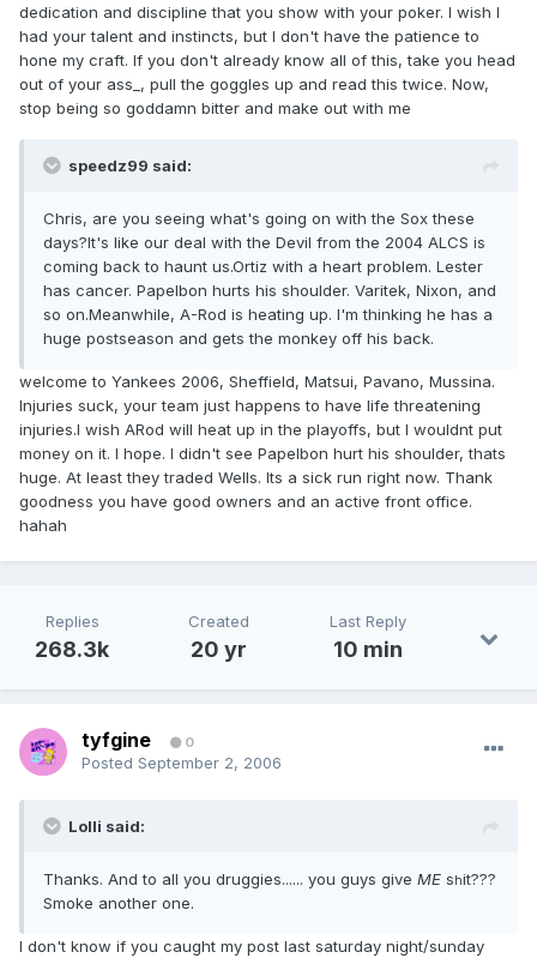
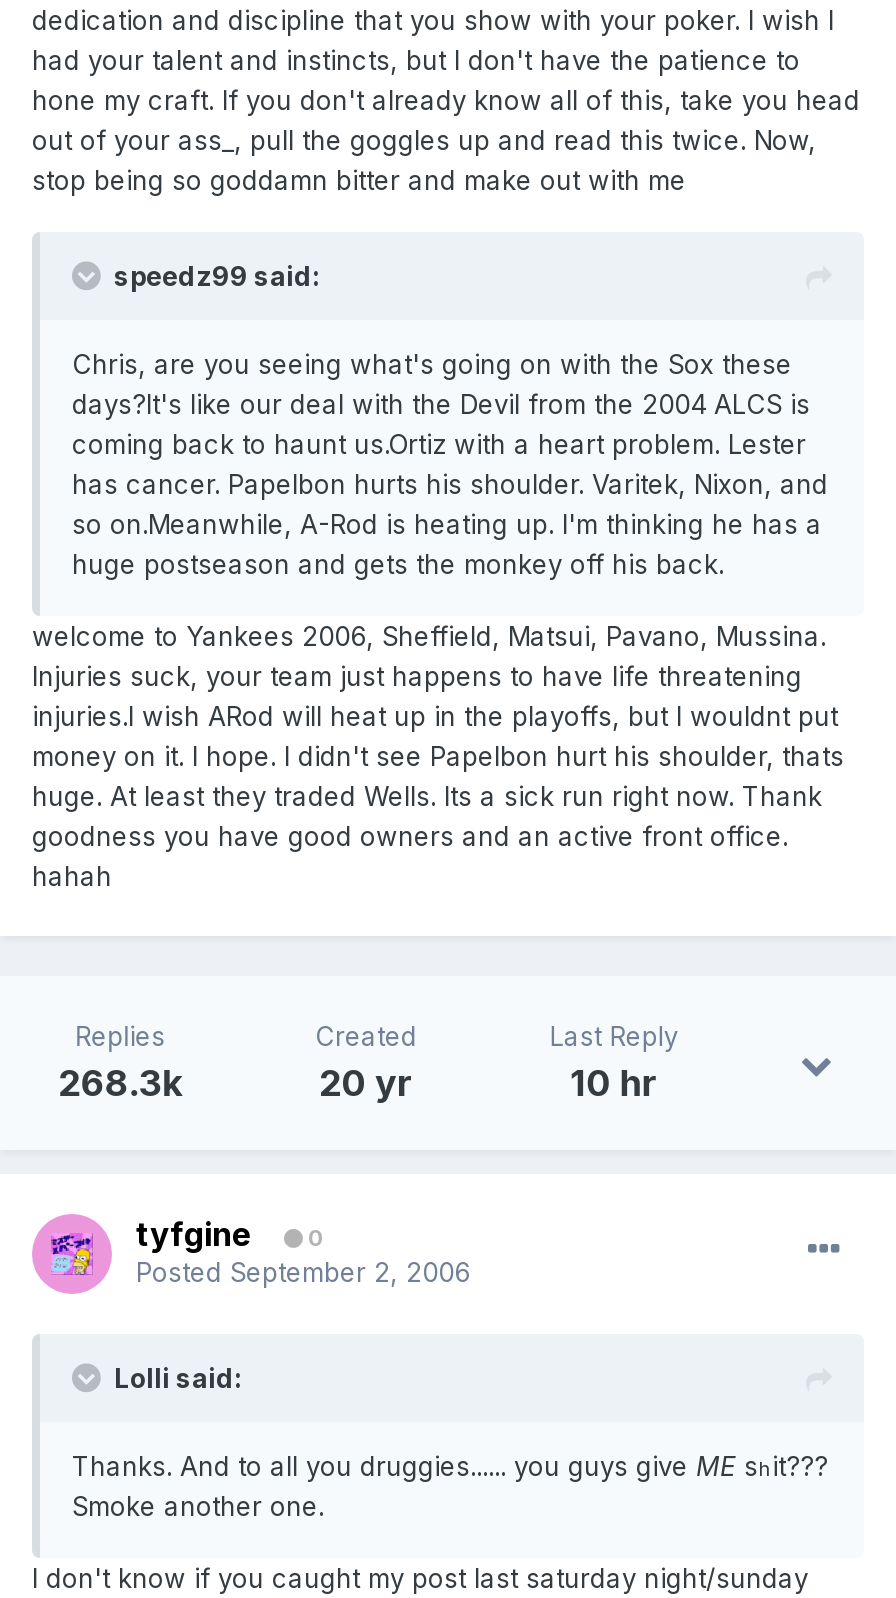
- 10 min
+ 10 hr
